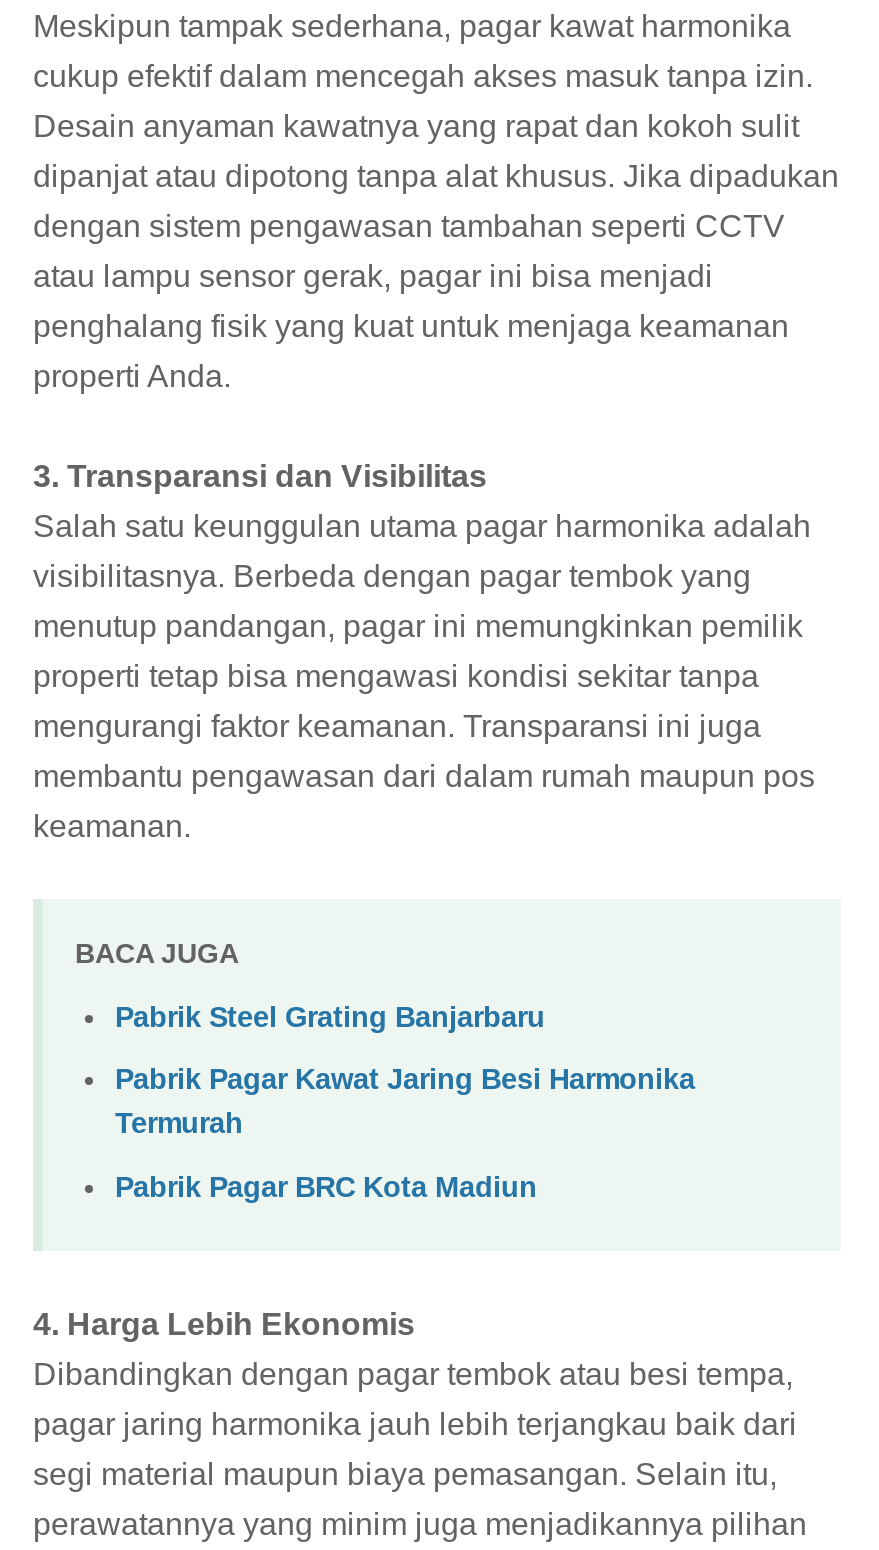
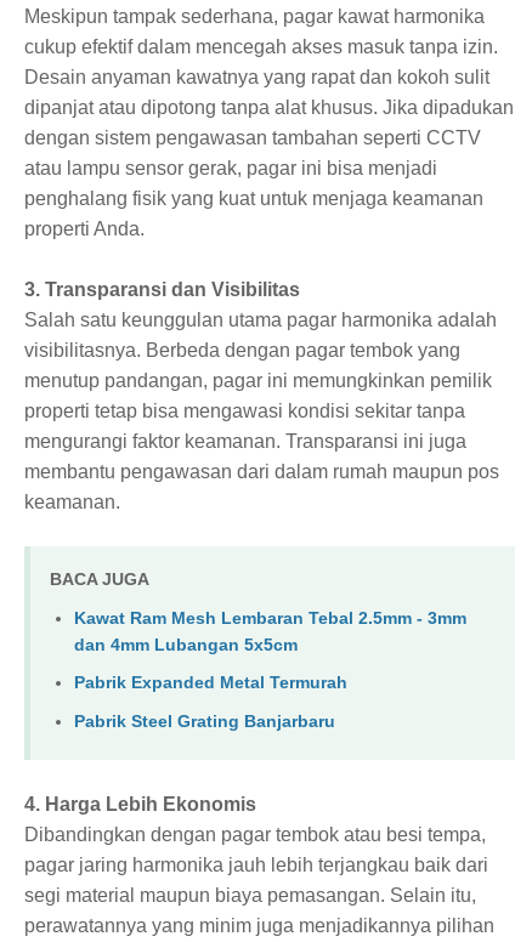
+ Kawat Ram Mesh Lembaran Tebal 2.5mm - 3mm
+ dan 4mm Lubangan 5x5cm
+ Pabrik Expanded Metal Termurah

moved down: Pabrik Steel Grating Banjarbaru

- Pabrik Pagar Kawat Jaring Besi Harmonika
- Termurah
- Pabrik Pagar BRC Kota Madiun
